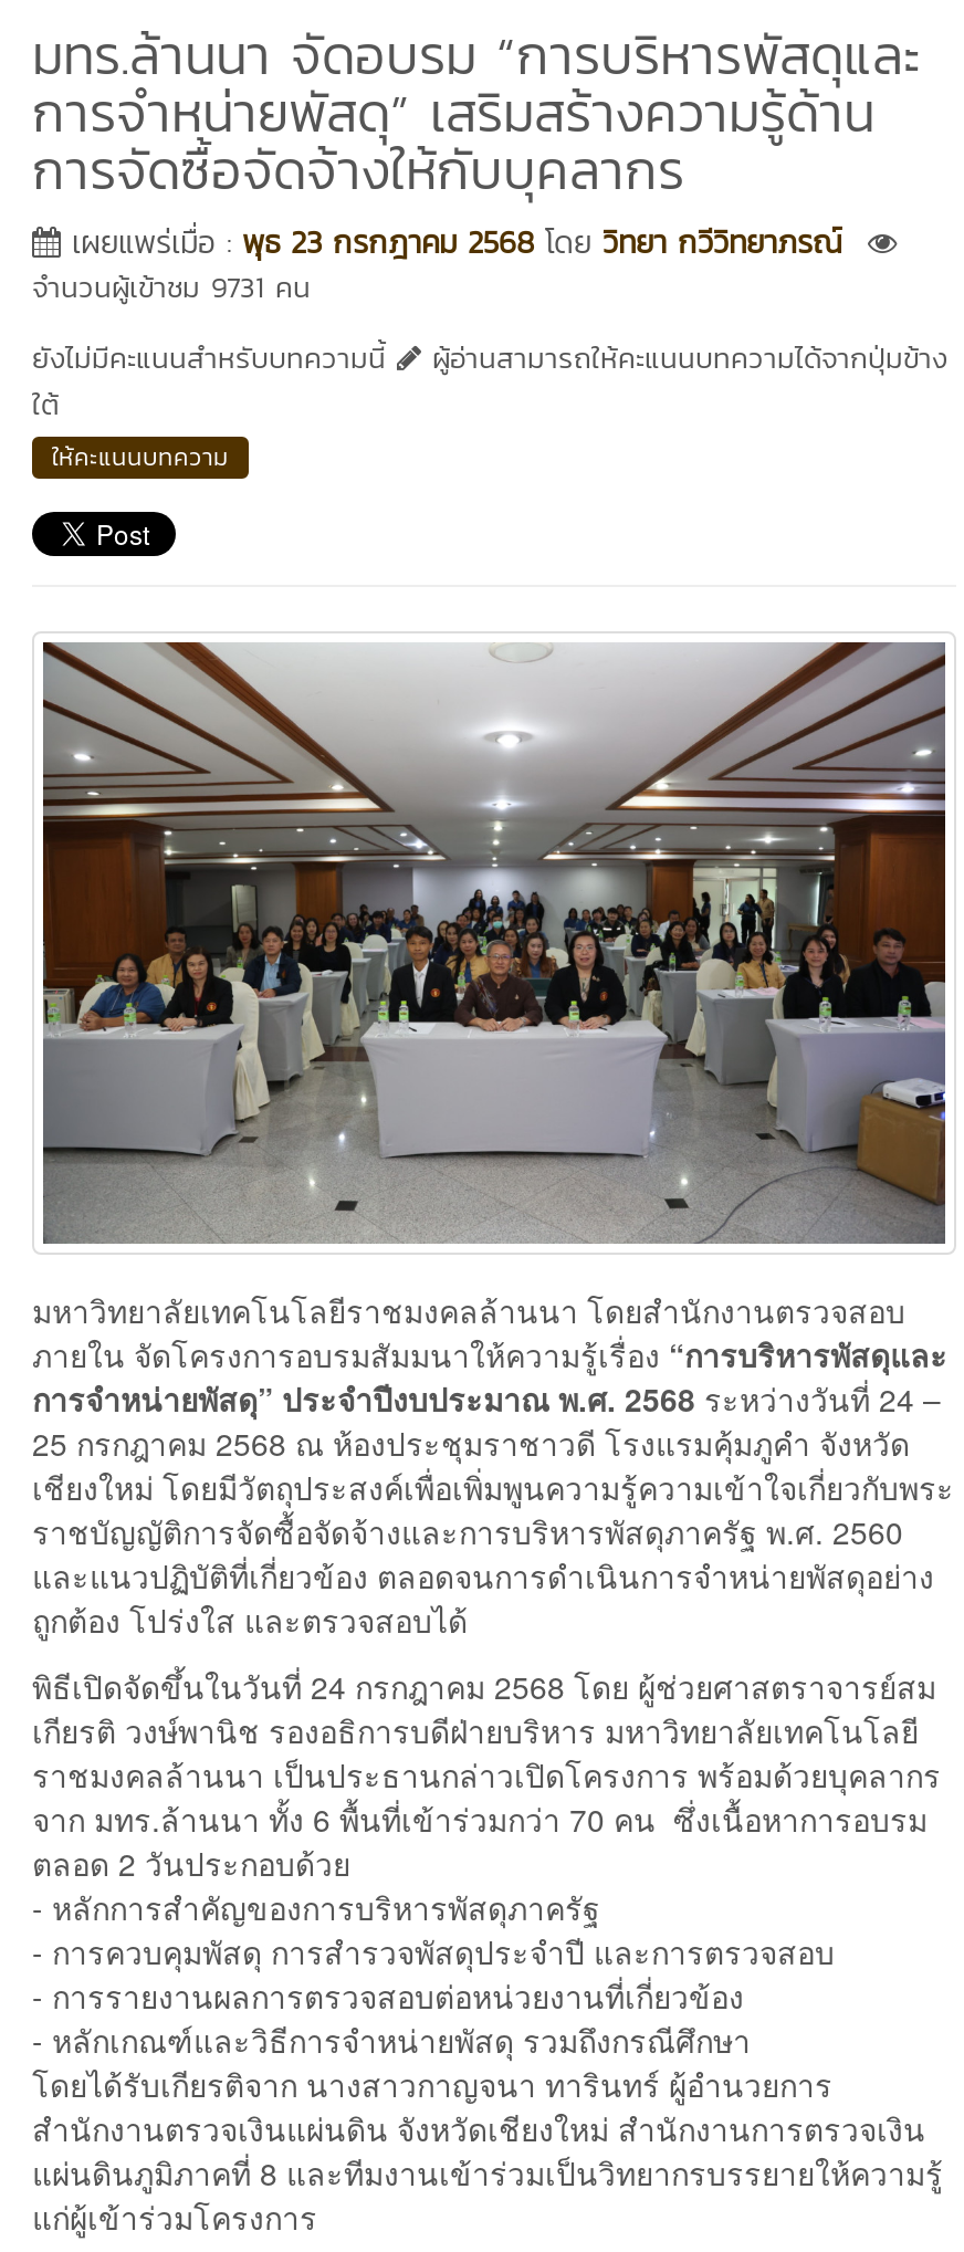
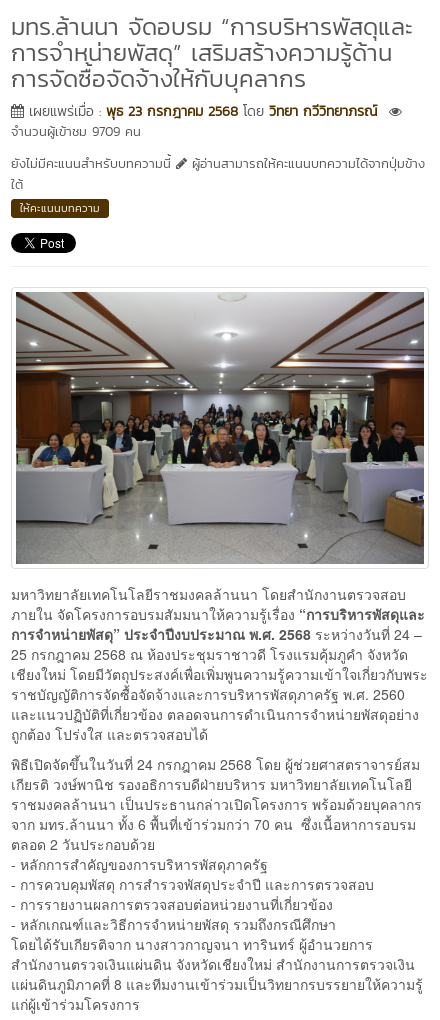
- จำนวนผู้เข้าชม 9731 คน
+ จำนวนผู้เข้าชม 9709 คน
